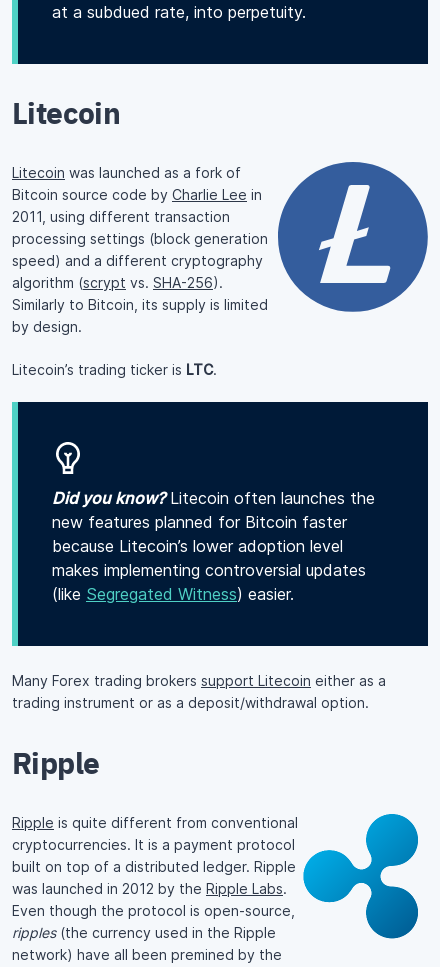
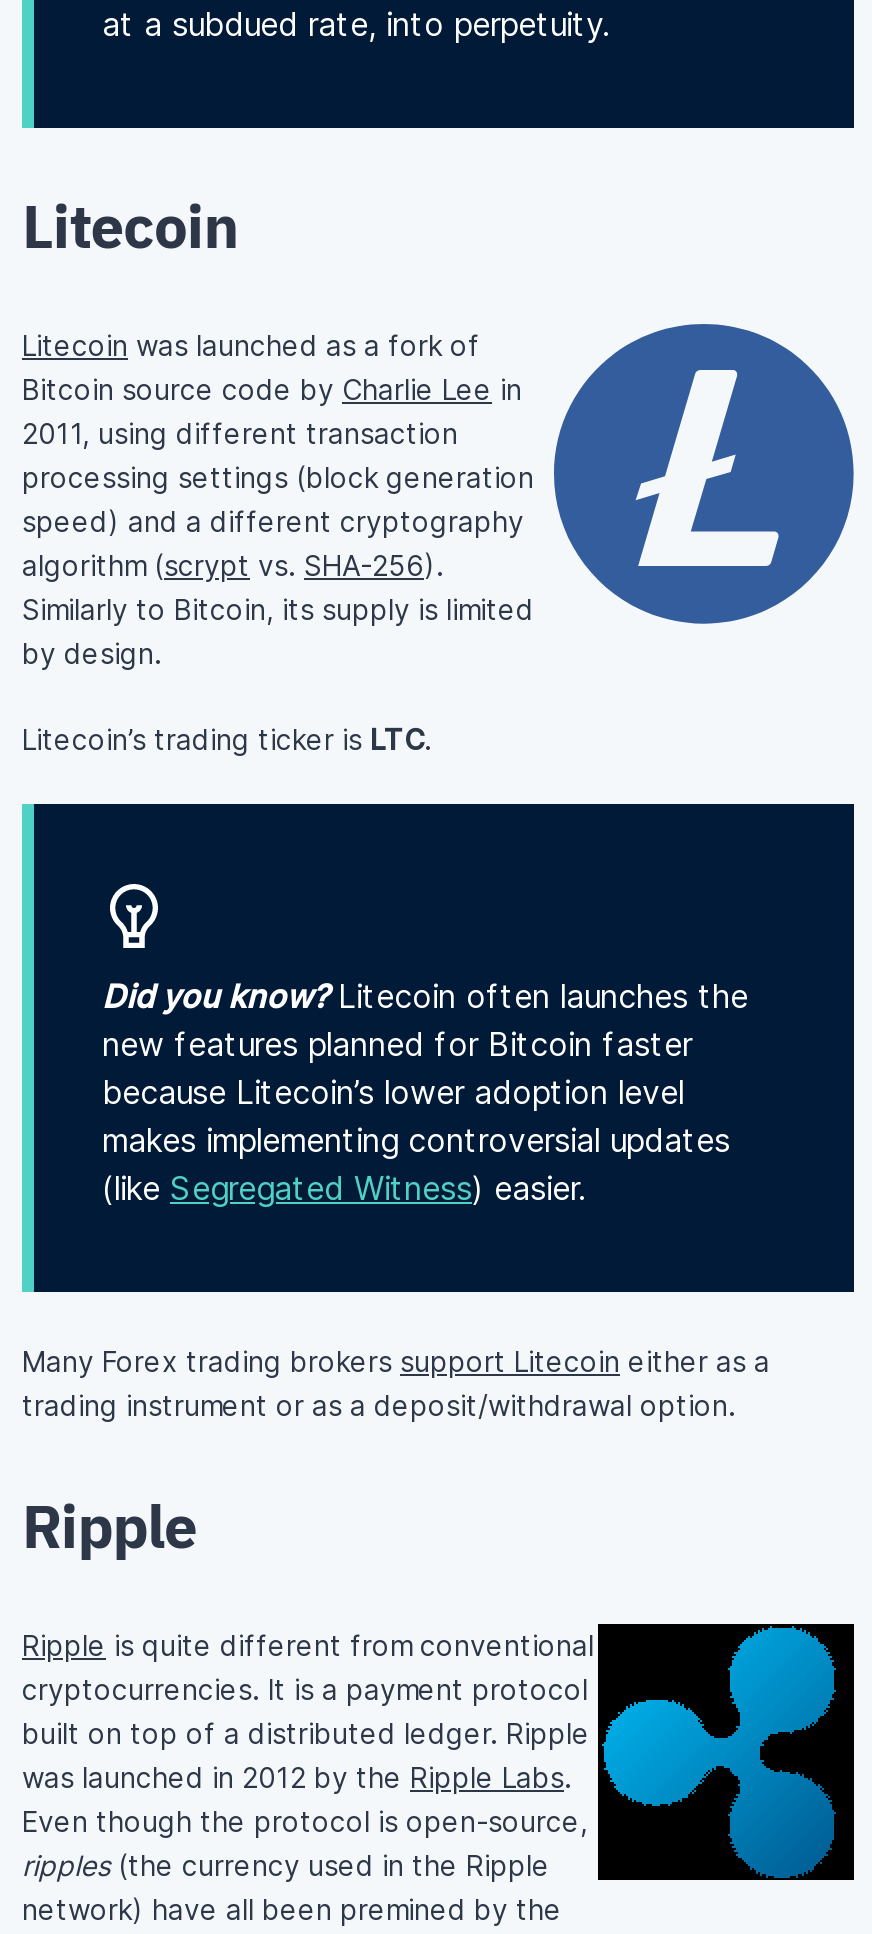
- [image]
+ [image]
